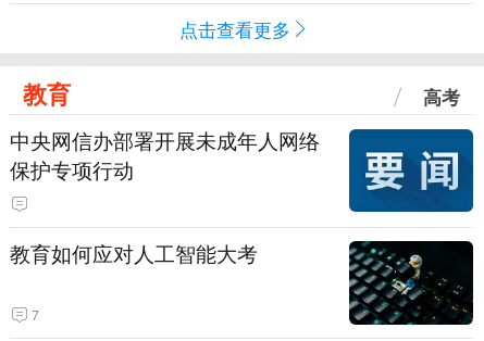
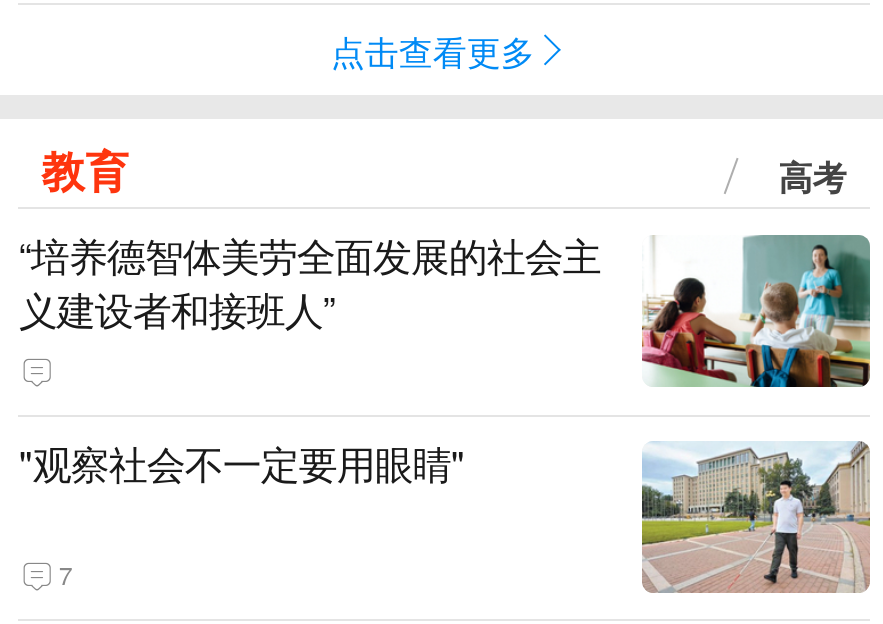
- [image]
- 中央网信办部署开展未成年人网络
- 保护专项行动
+ [image]
+ “培养德智体美劳全面发展的社会主
+ 义建设者和接班人”

- 教育如何应对人工智能大考
+ "观察社会不一定要用眼睛"

- [image]
+ [image]
